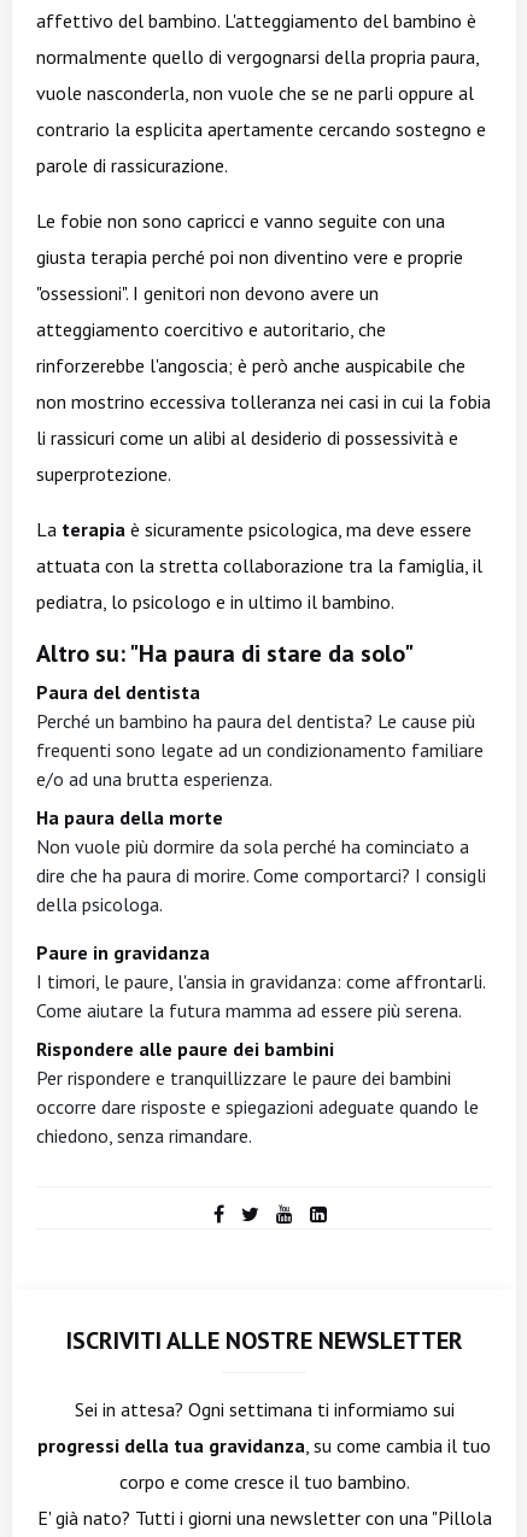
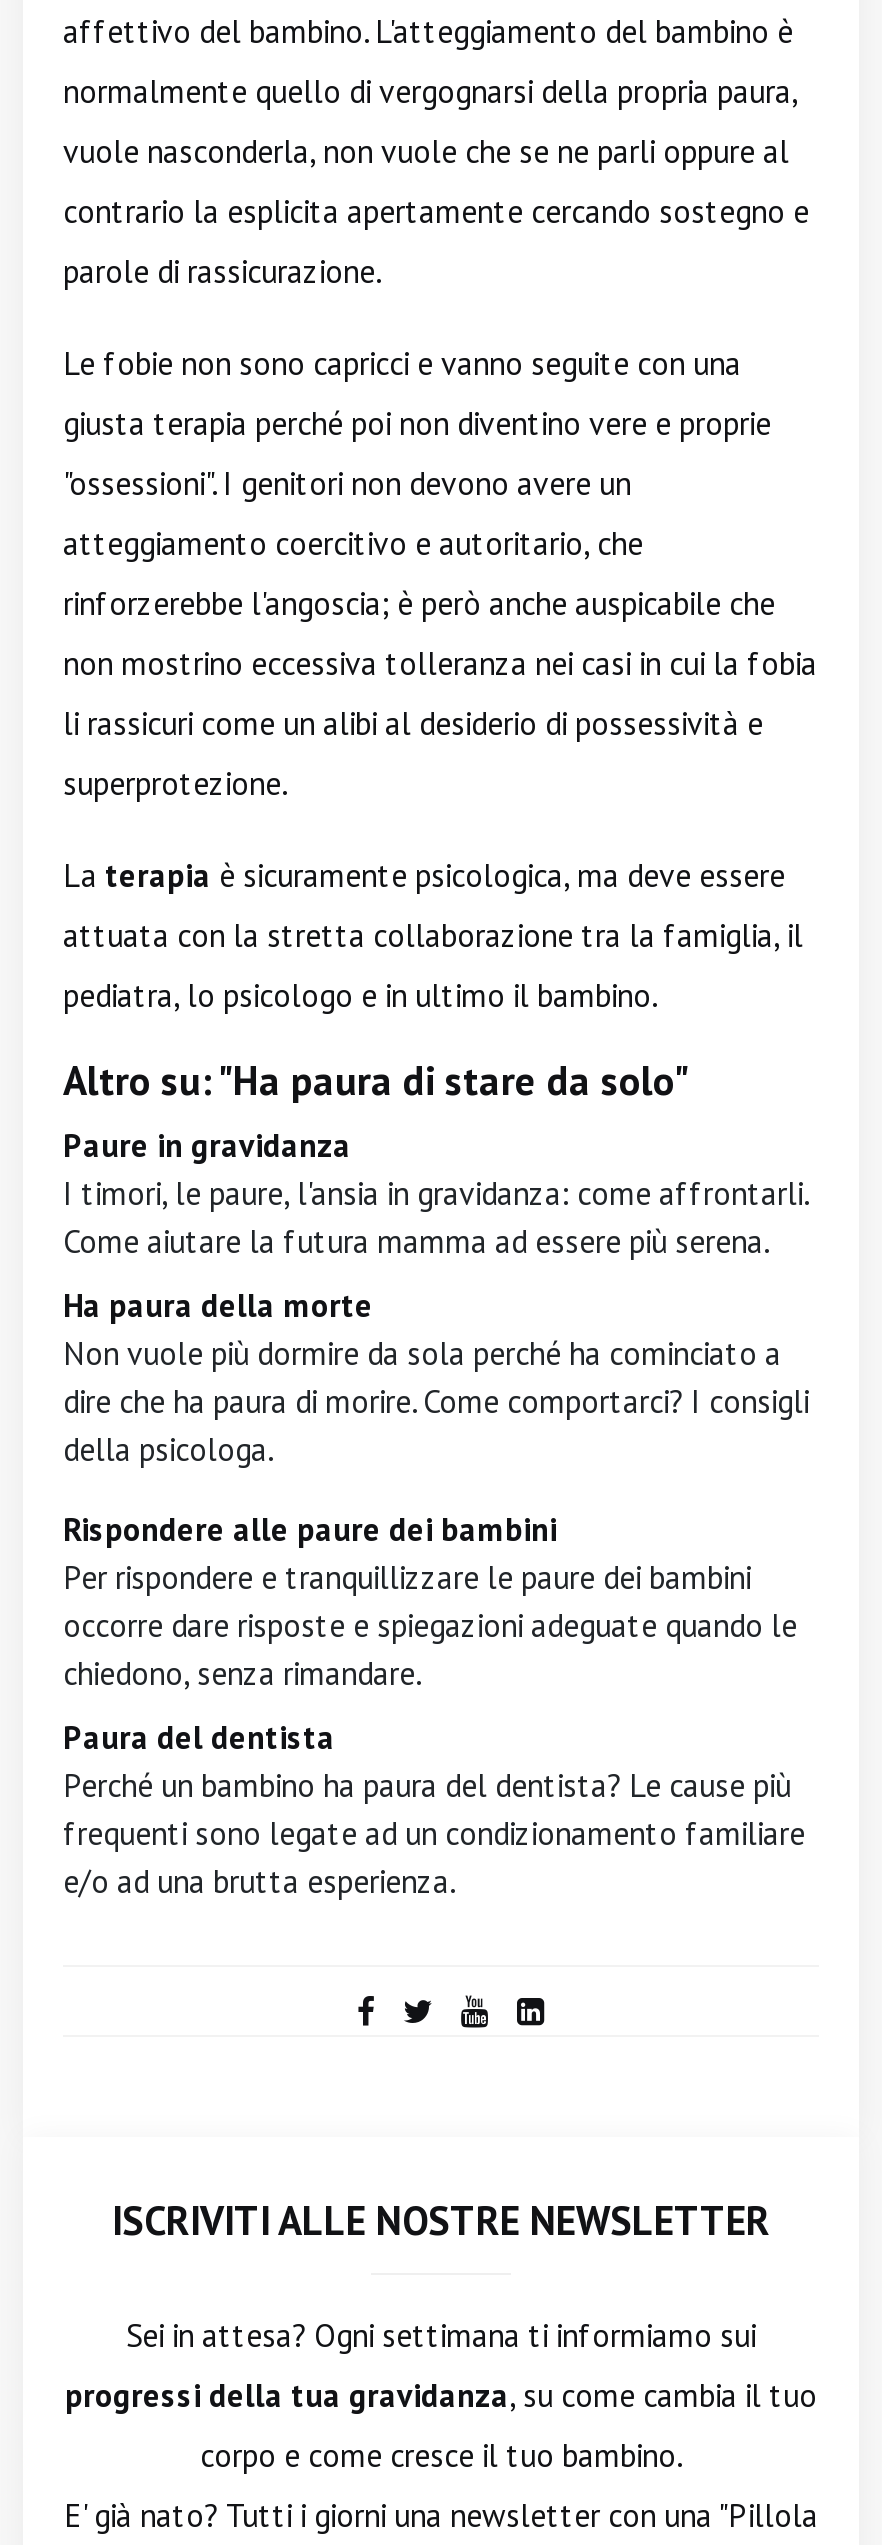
moved down: Paura del dentista | Perché un bambino ha paura del dentista? Le cause più | frequenti sono legate ad un condizionamento familiare | e/o ad una brutta esperienza.

moved up: Ha paura della morte | Non vuole più dormire da sola perché ha cominciato a | dire che ha paura di morire. Come comportarci? I consigli | ... | occorre dare risposte e spiegazioni adeguate quando le | chiedono, senza rimandare.
